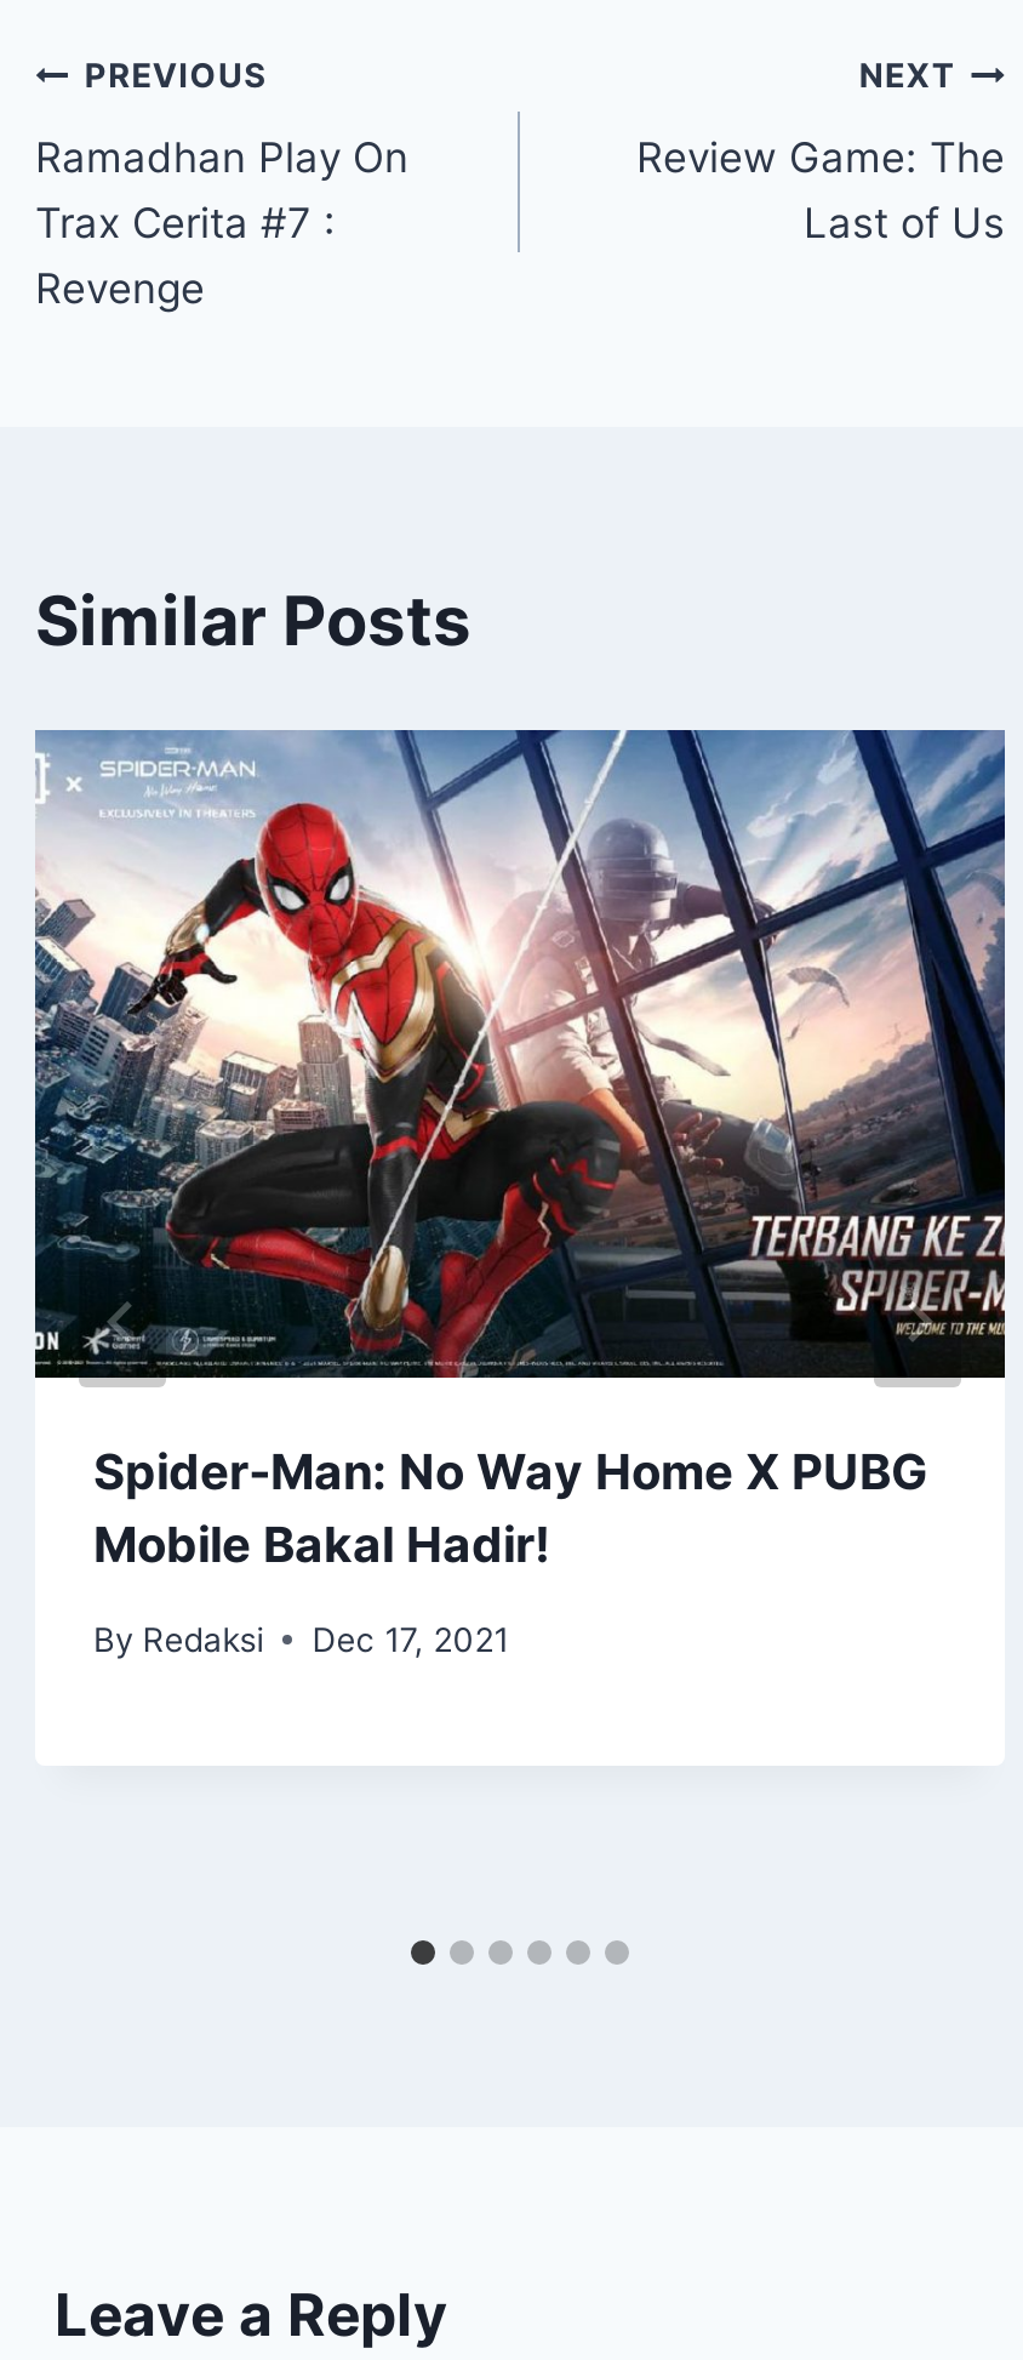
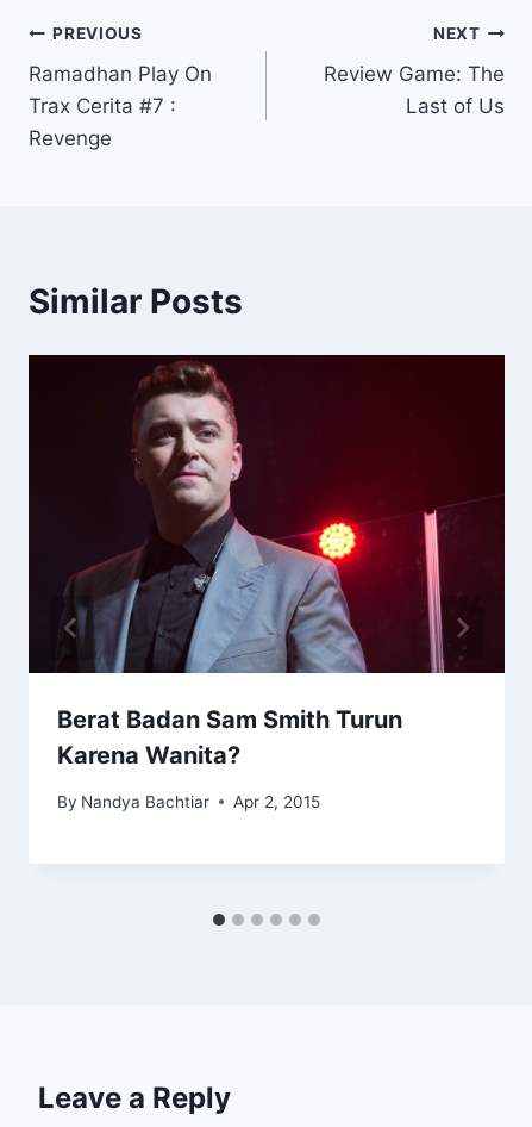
- [image]
- Spider-Man: No Way Home X PUBG
- Mobile Bakal Hadir!
+ [image]
+ Berat Badan Sam Smith Turun
+ Karena Wanita?

- By Redaksi
- Dec 17, 2021
+ By Nandya Bachtiar
+ Apr 2, 2015
